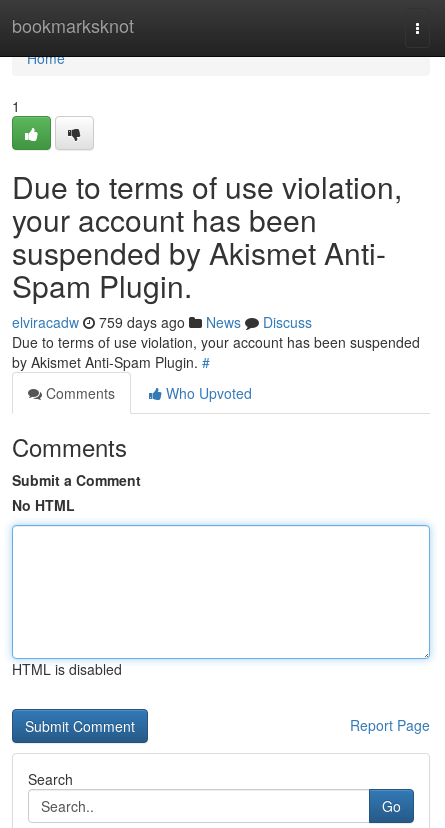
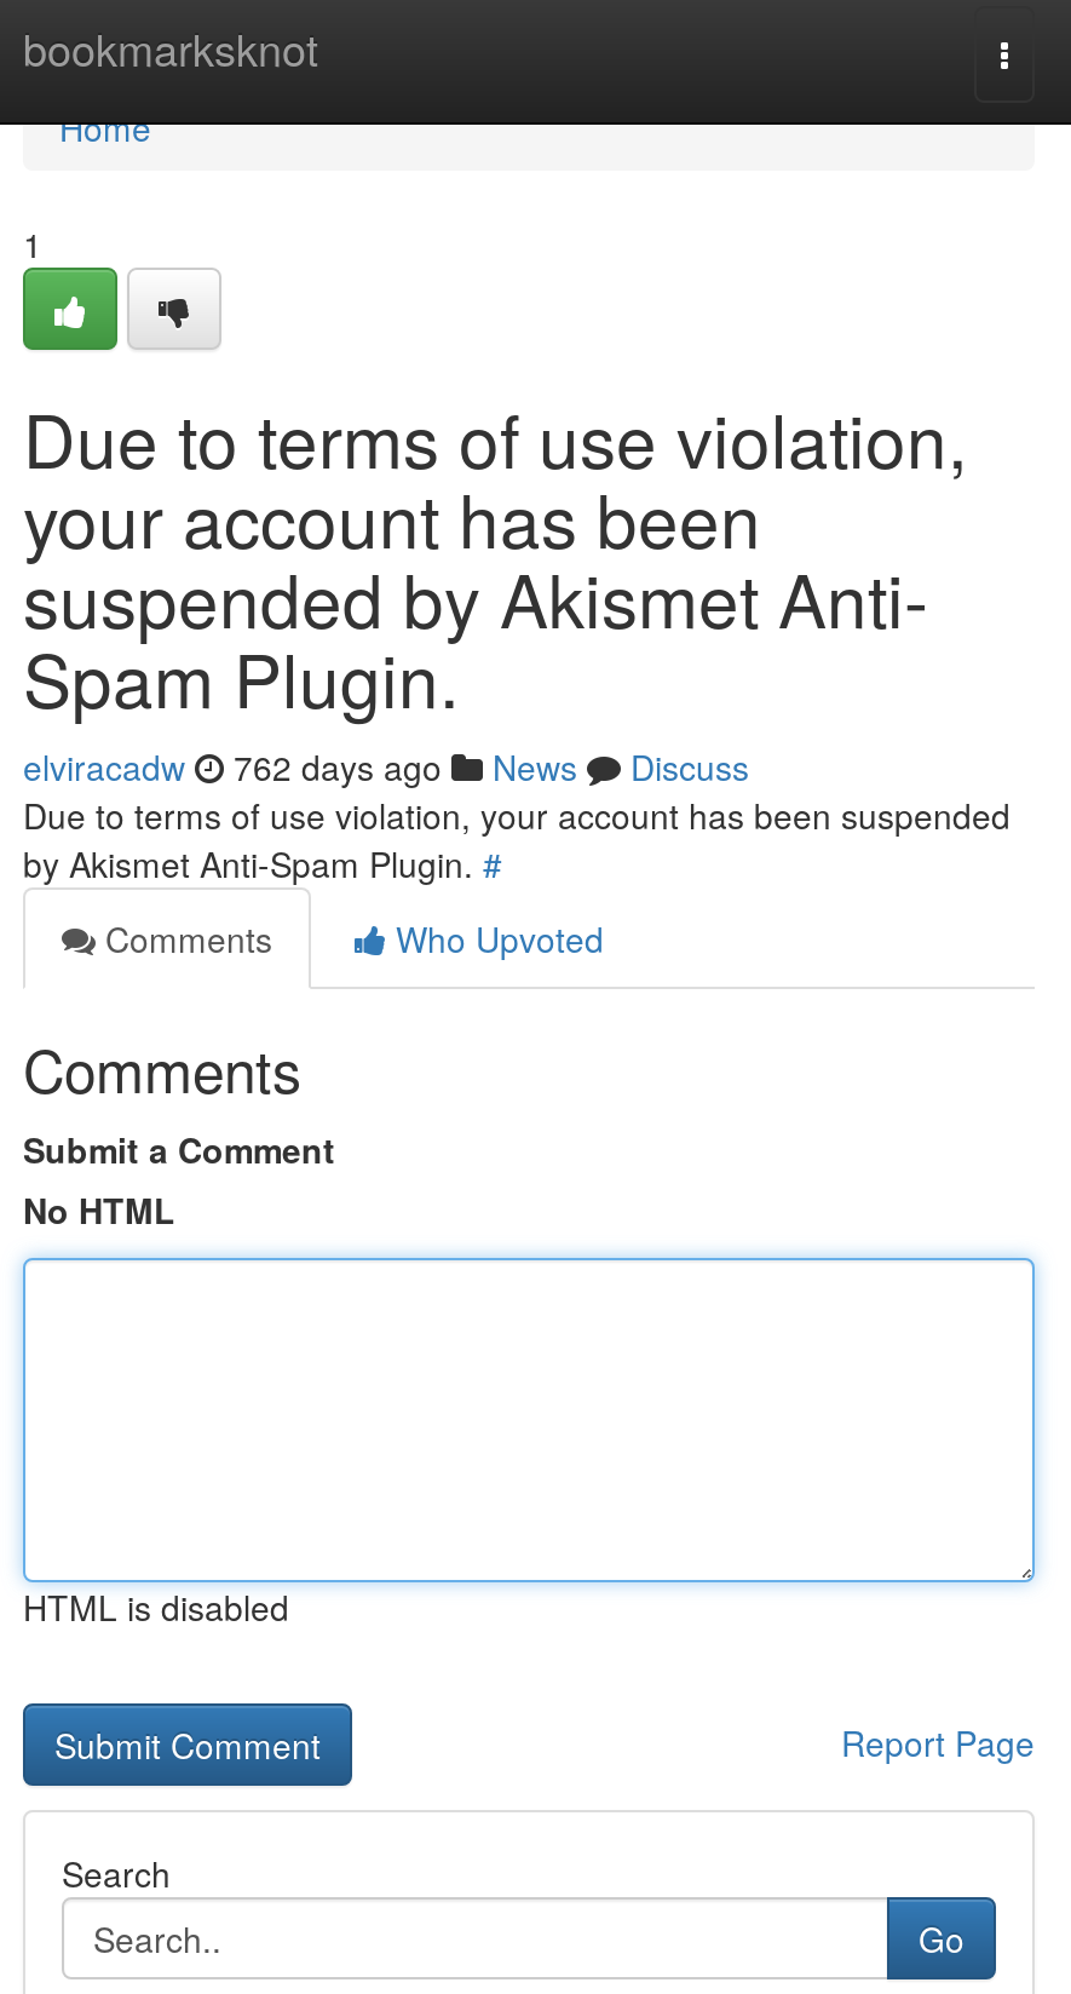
- elviracadw 759 days ago News Discuss
+ elviracadw 762 days ago News Discuss
